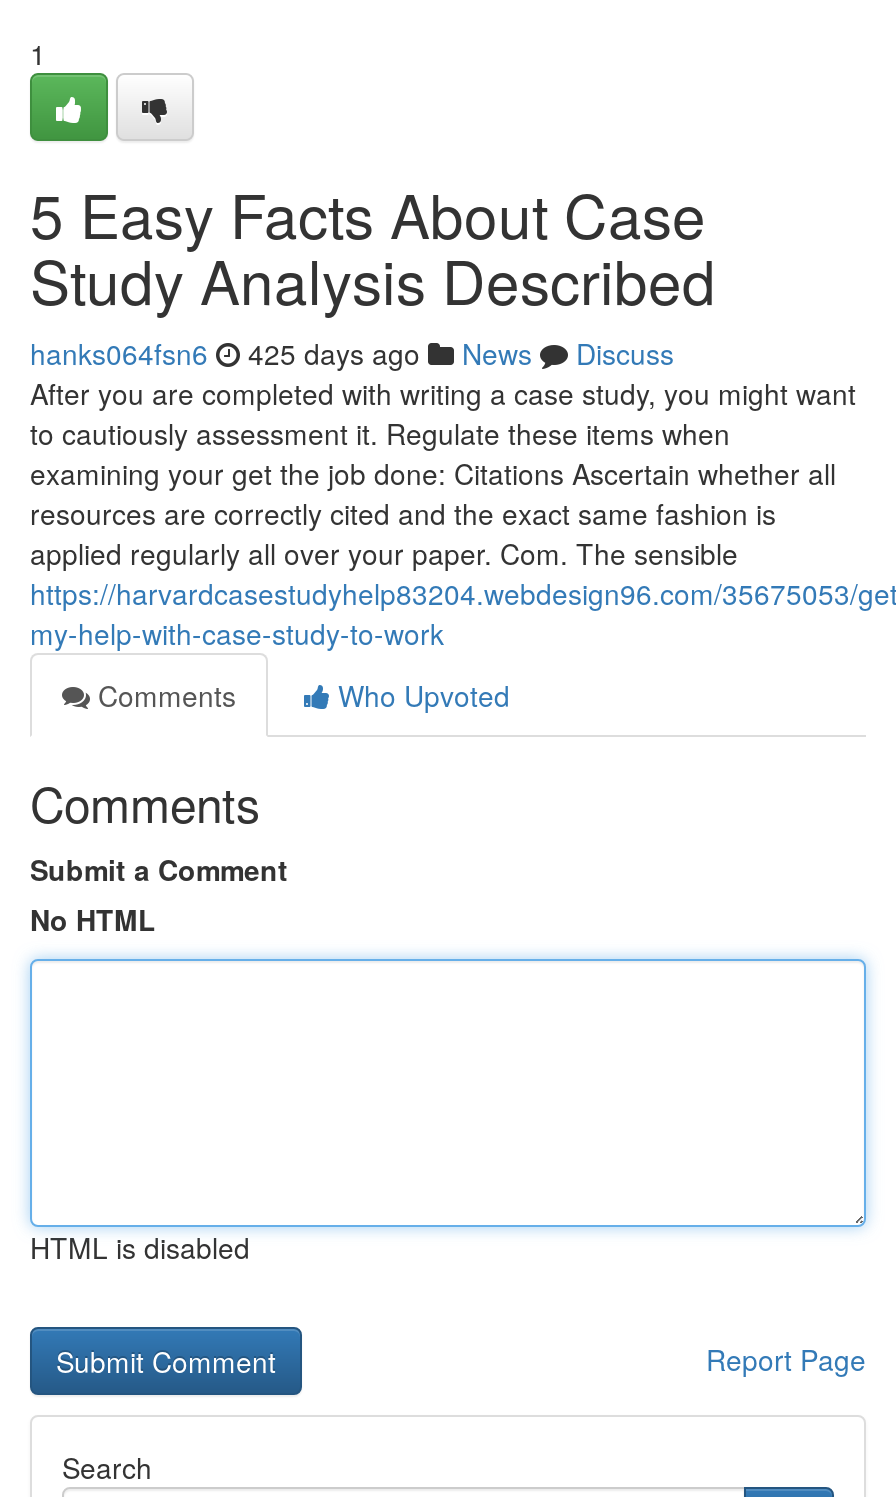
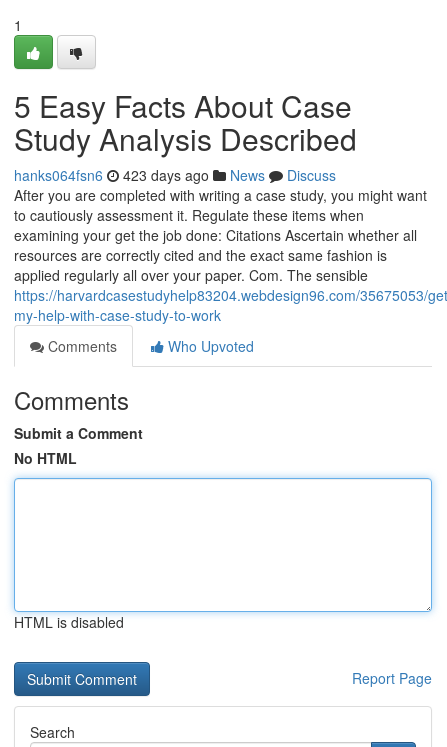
- hanks064fsn6 425 days ago News Discuss
+ hanks064fsn6 423 days ago News Discuss
